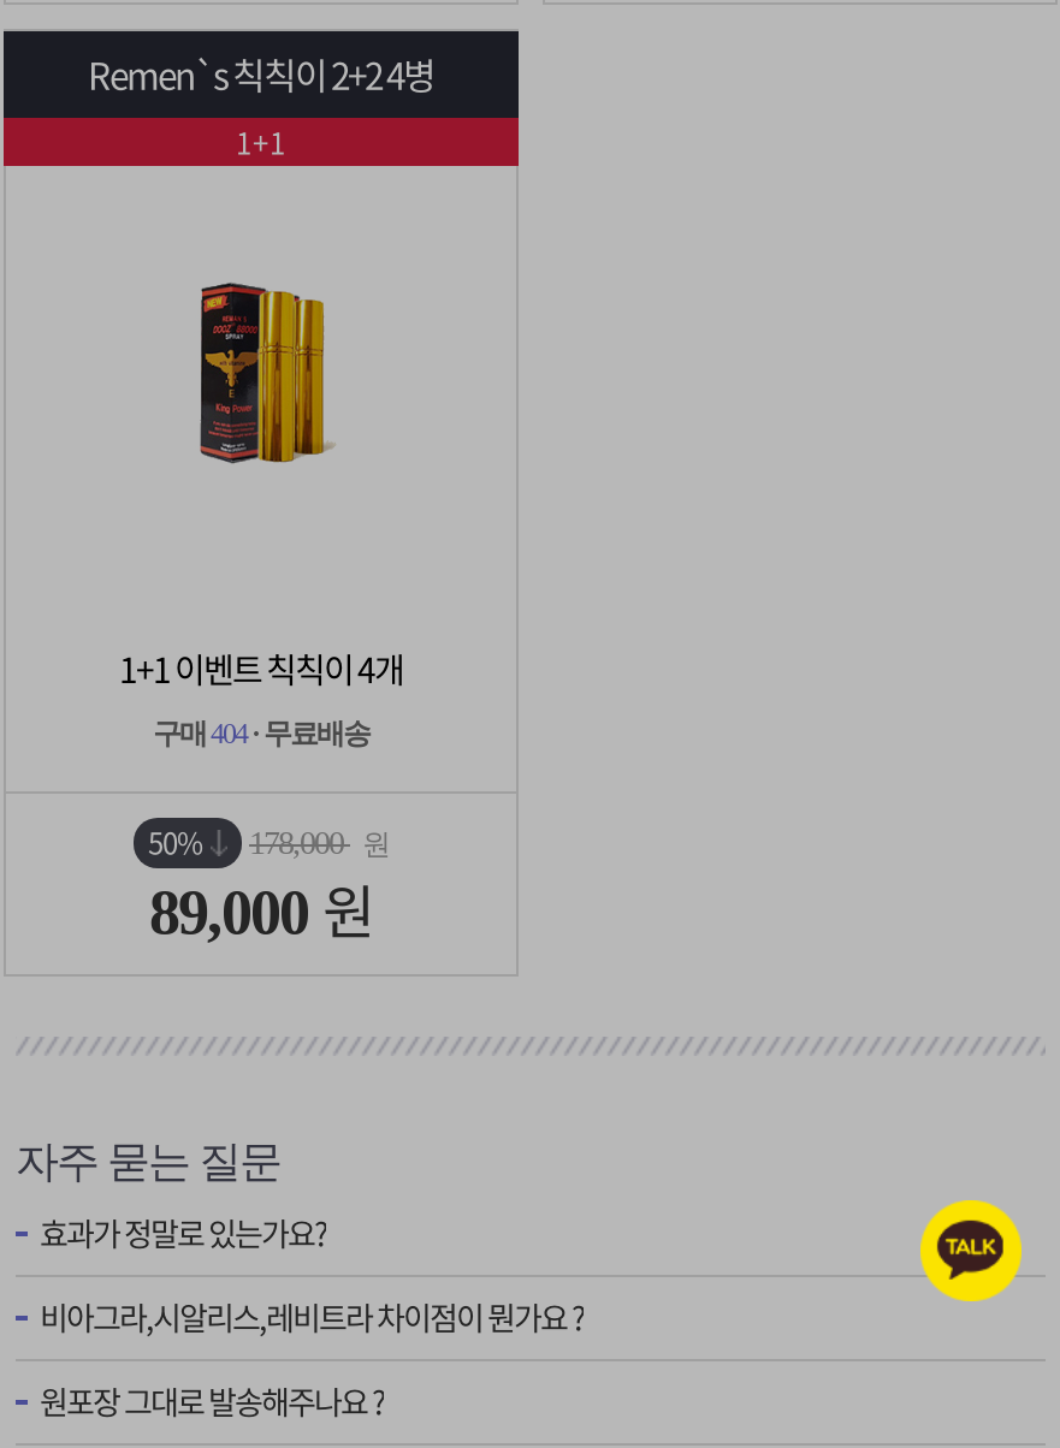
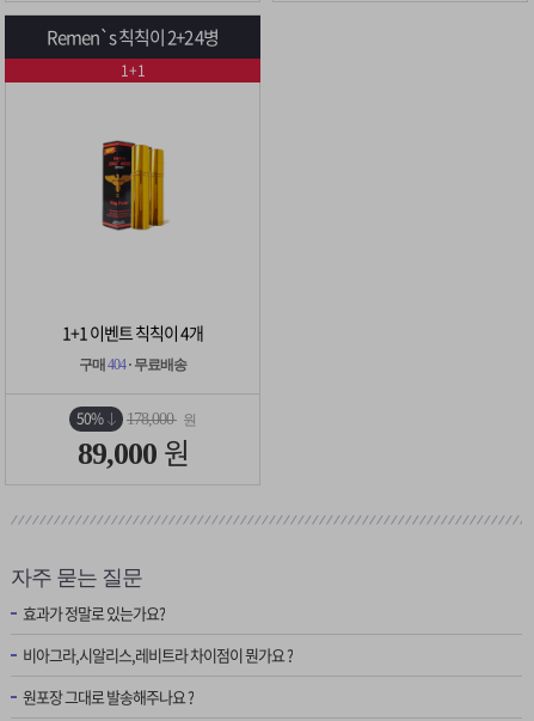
- [image]
